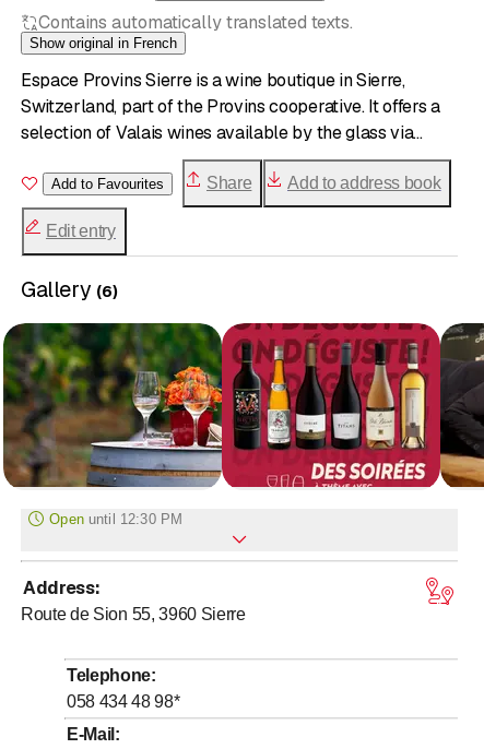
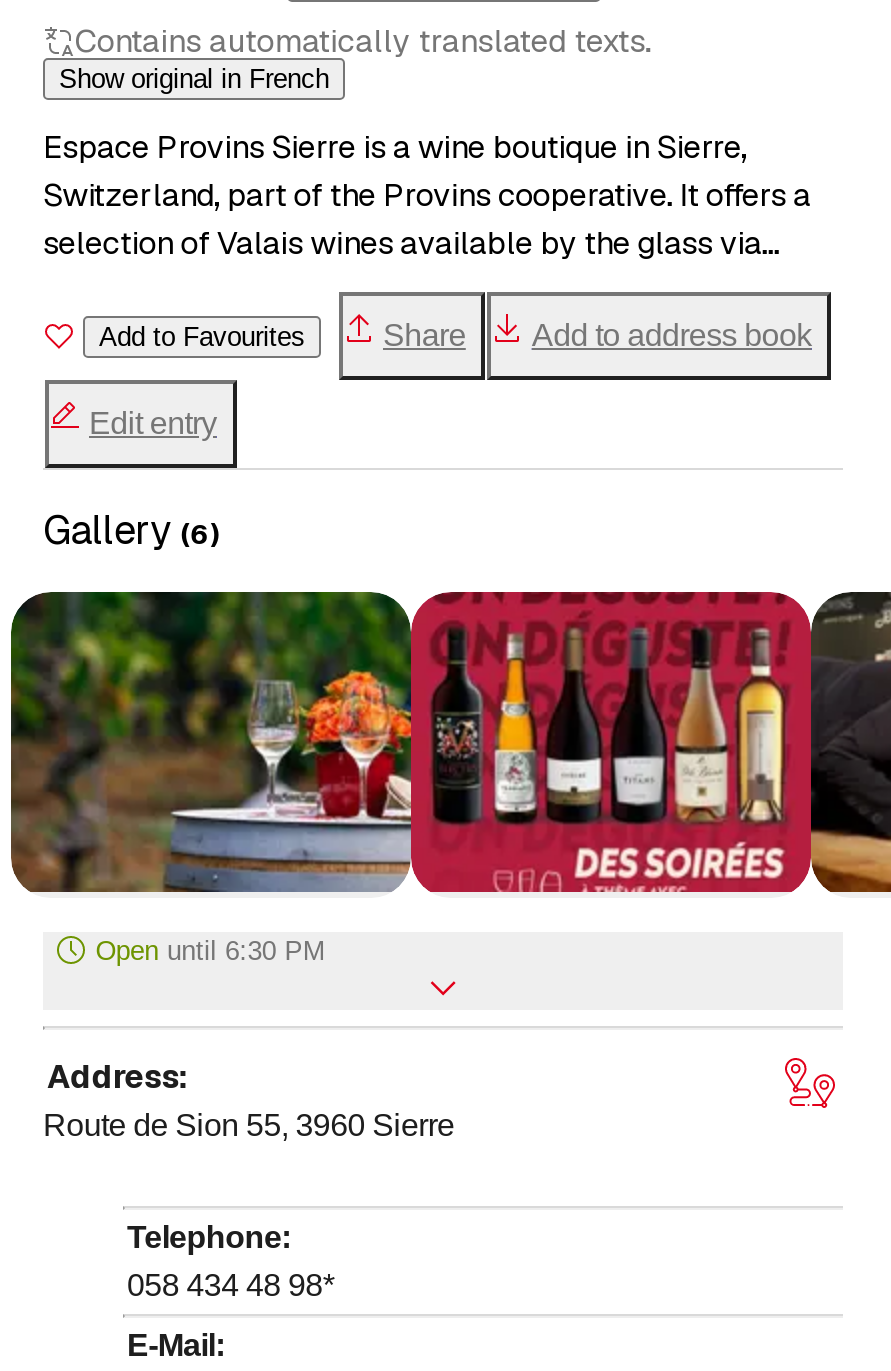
- Open until 12:30 PM
+ Open until 6:30 PM
